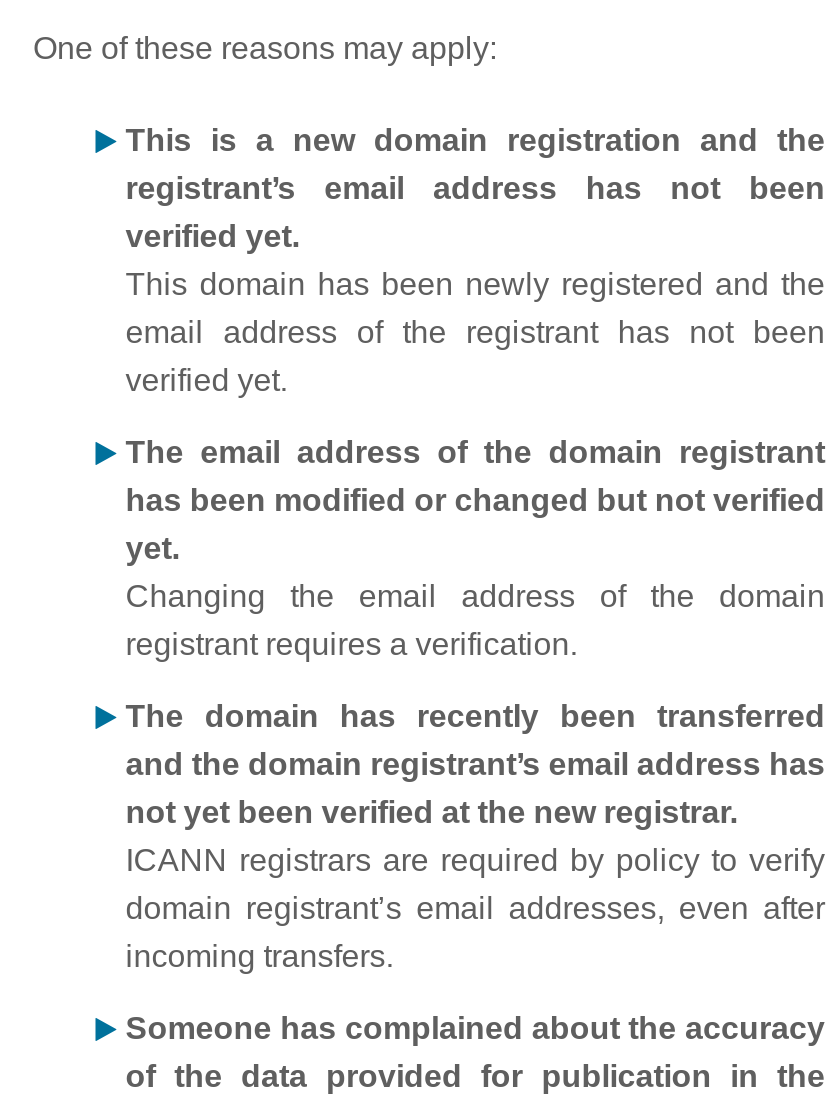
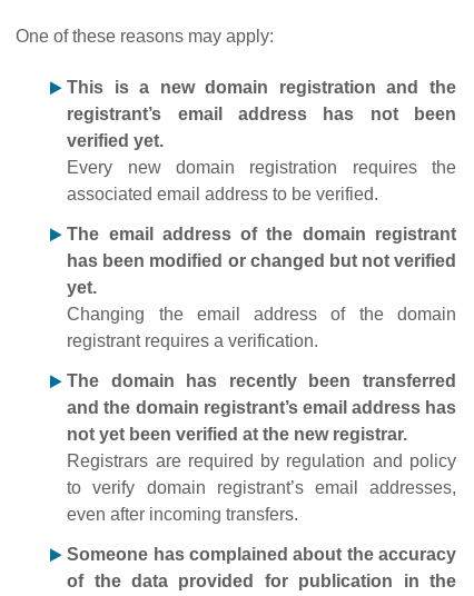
- This domain has been newly registered and the
- email address of the registrant has not been
- verified yet.
+ Every new domain registration requires the
+ associated email address to be verified.

- ICANN registrars are required by policy to verify
- domain registrant’s email addresses, even after
- incoming transfers.
+ Registrars are required by regulation and policy
+ to verify domain registrant’s email addresses,
+ even after incoming transfers.
